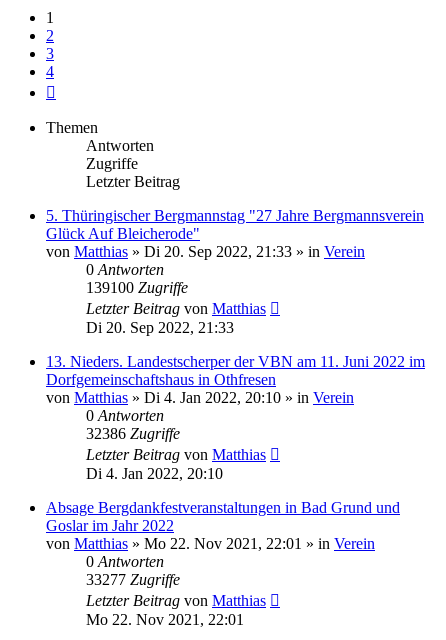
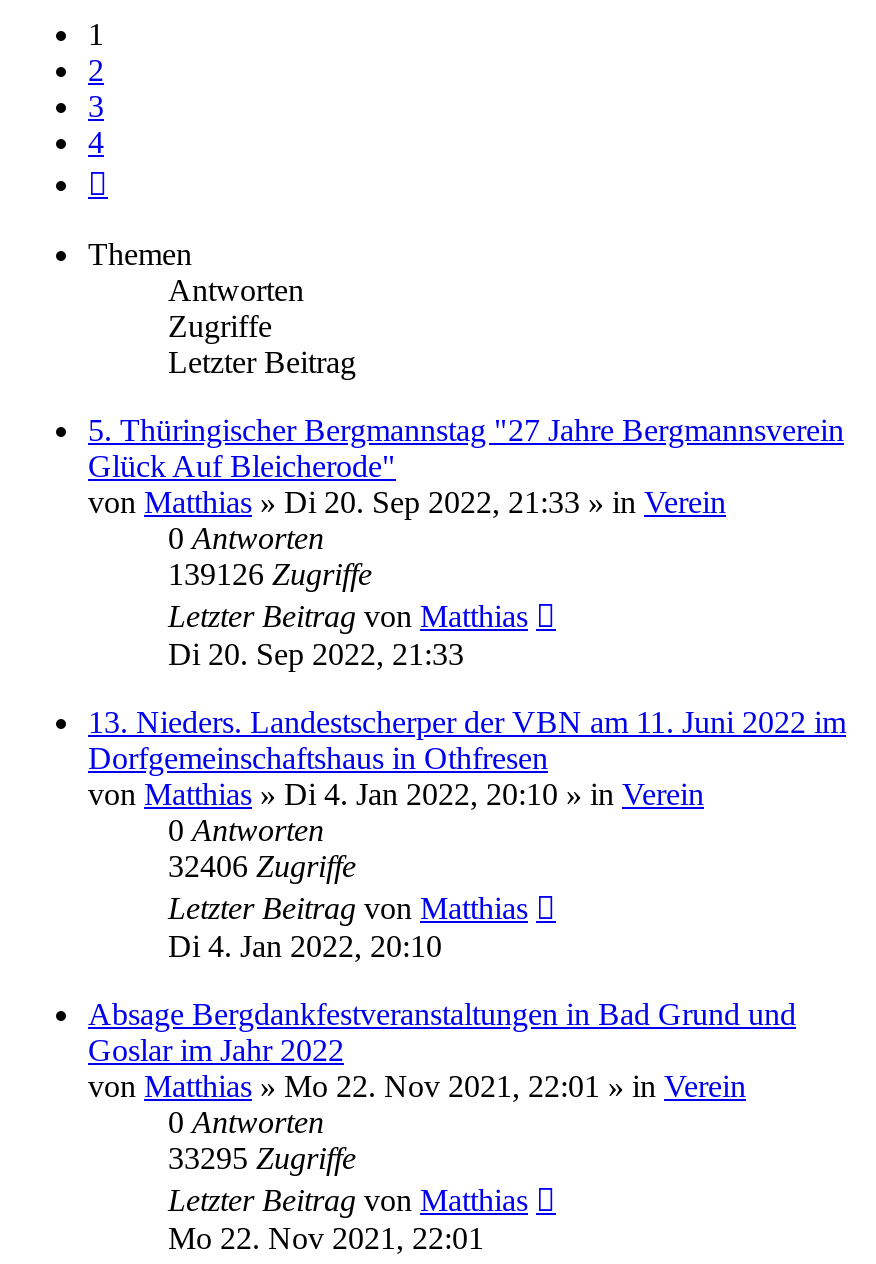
- 139100 Zugriffe
+ 139126 Zugriffe

- 32386 Zugriffe
+ 32406 Zugriffe

- 33277 Zugriffe
+ 33295 Zugriffe
